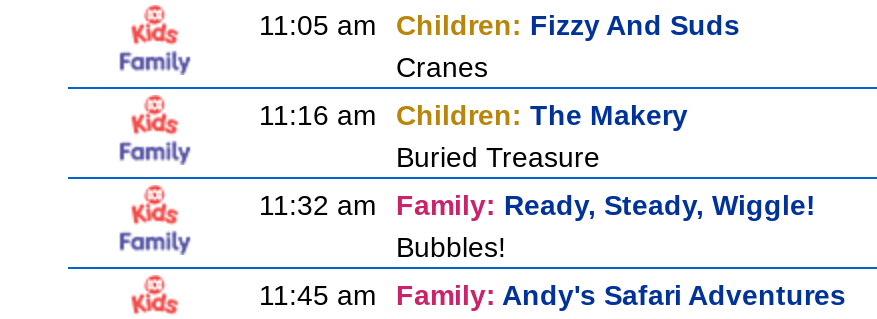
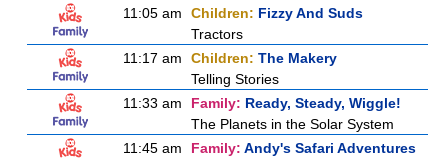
- Cranes
+ Tractors

- 11:16 am Children: The Makery
- Buried Treasure
+ 11:17 am Children: The Makery
+ Telling Stories

- 11:32 am Family: Ready, Steady, Wiggle!
- Bubbles!
+ 11:33 am Family: Ready, Steady, Wiggle!
+ The Planets in the Solar System
